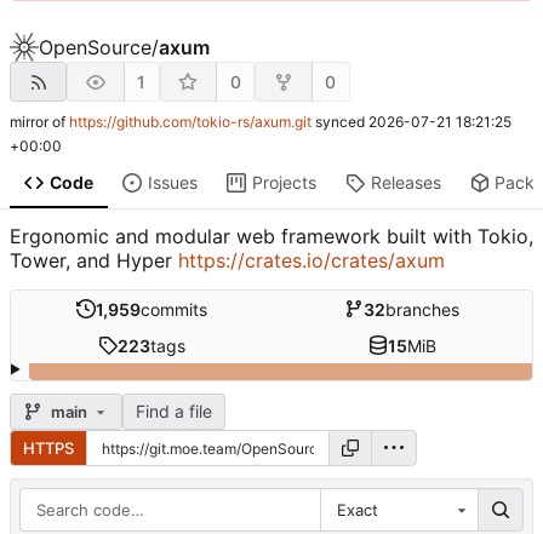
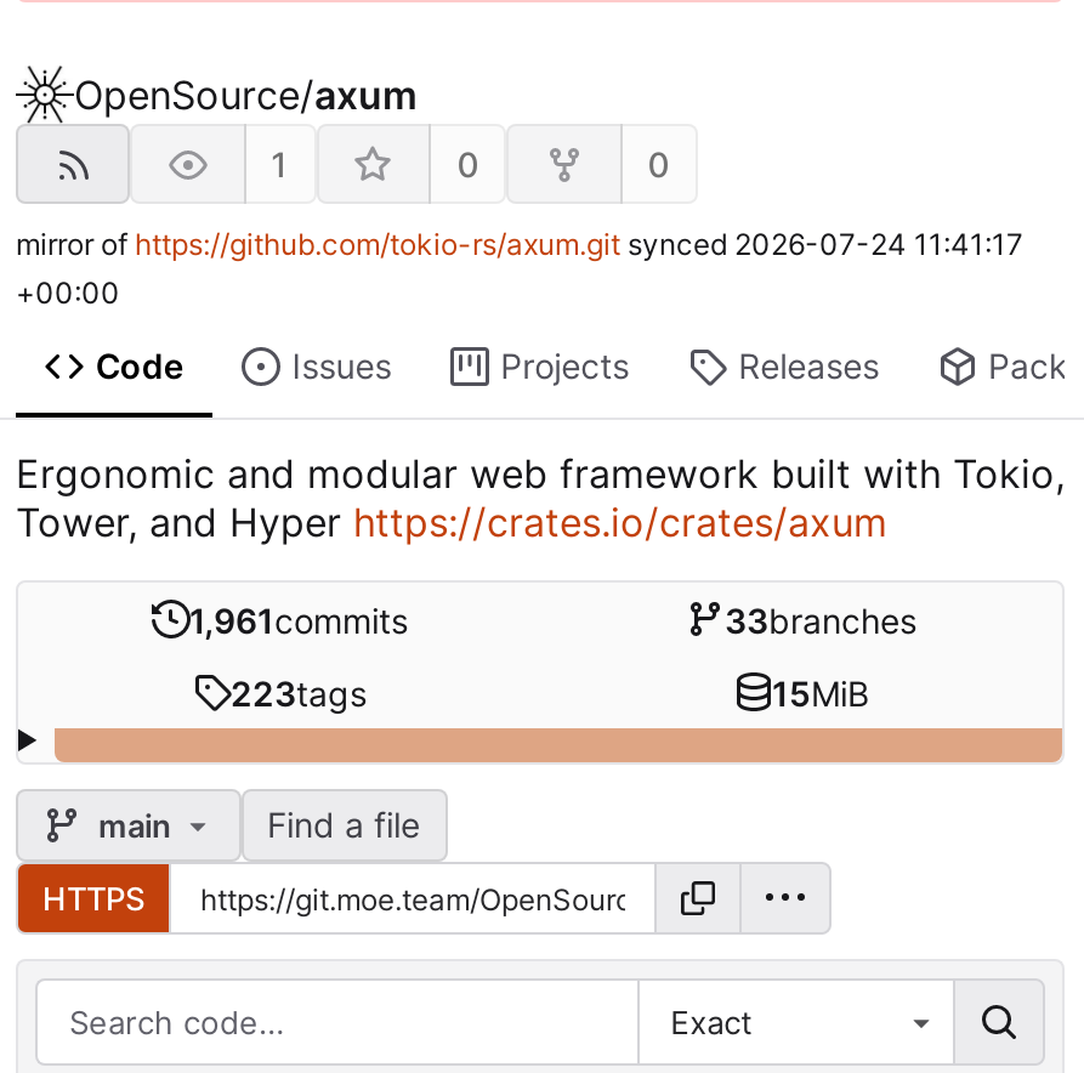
- mirror of https://github.com/tokio-rs/axum.git synced 2026-07-21 18:21:25
+ mirror of https://github.com/tokio-rs/axum.git synced 2026-07-24 11:41:17

- 1,959commits
+ 1,961commits

- 32branches
+ 33branches
